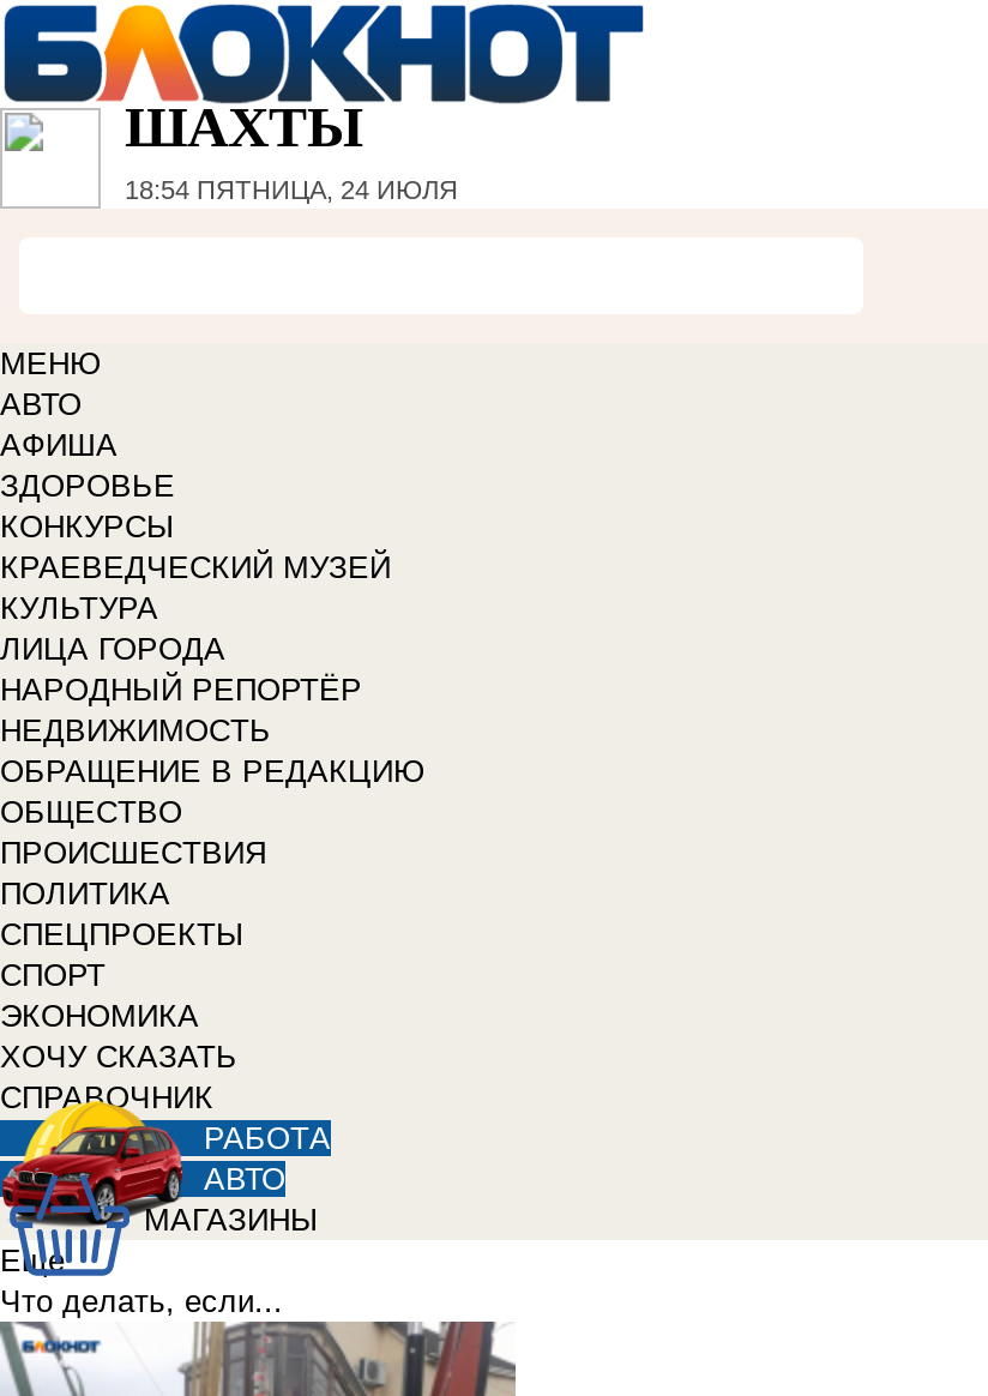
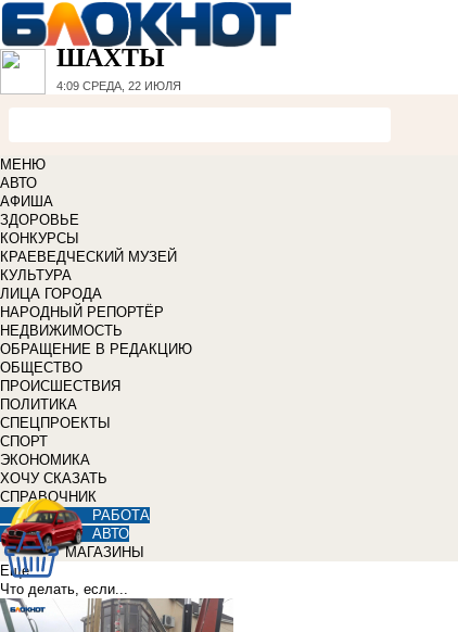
- 18:54 ПЯТНИЦА, 24 ИЮЛЯ
+ 4:09 СРЕДА, 22 ИЮЛЯ
